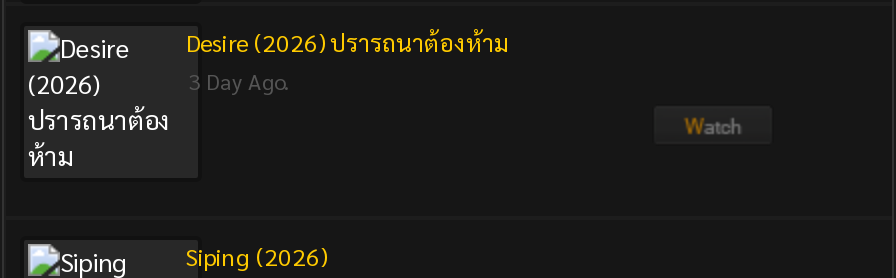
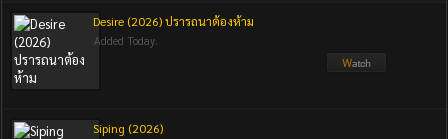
- 3 Day Ago.
+ Added Today.
